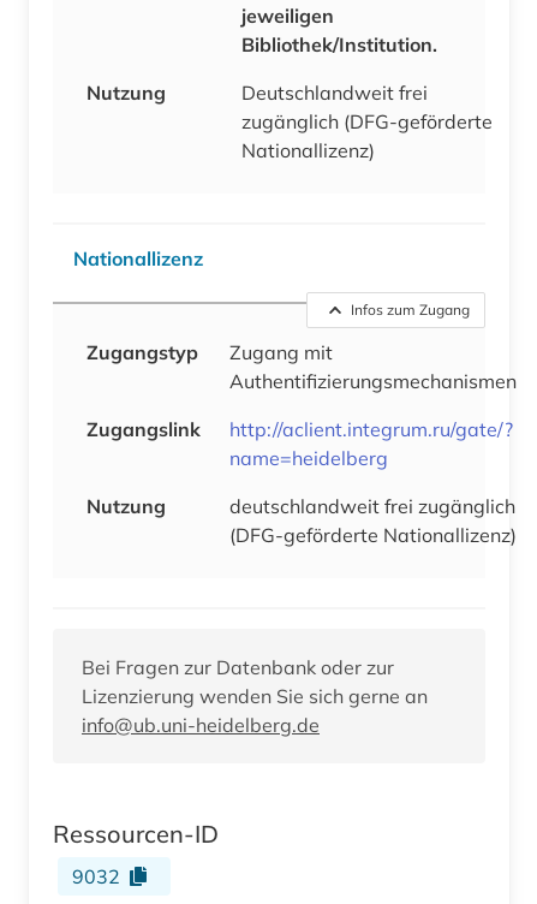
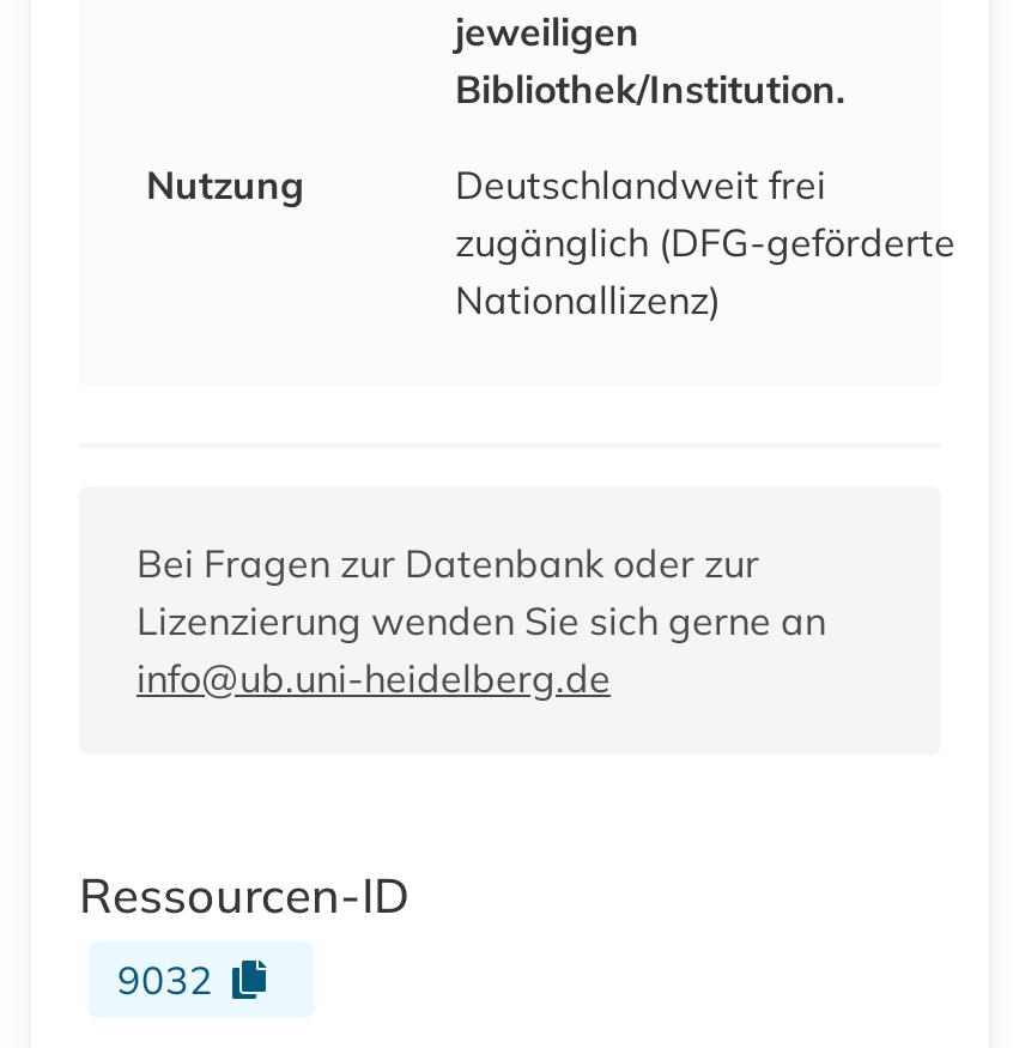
- Nationallizenz
- Infos zum Zugang
- Zugangstyp
- Zugang mit
- Authentifizierungsmechanismen
- Zugangslink
- http://aclient.integrum.ru/gate/?
- name=heidelberg
- Nutzung
- deutschlandweit frei zugänglich
- (DFG-geförderte Nationallizenz)
